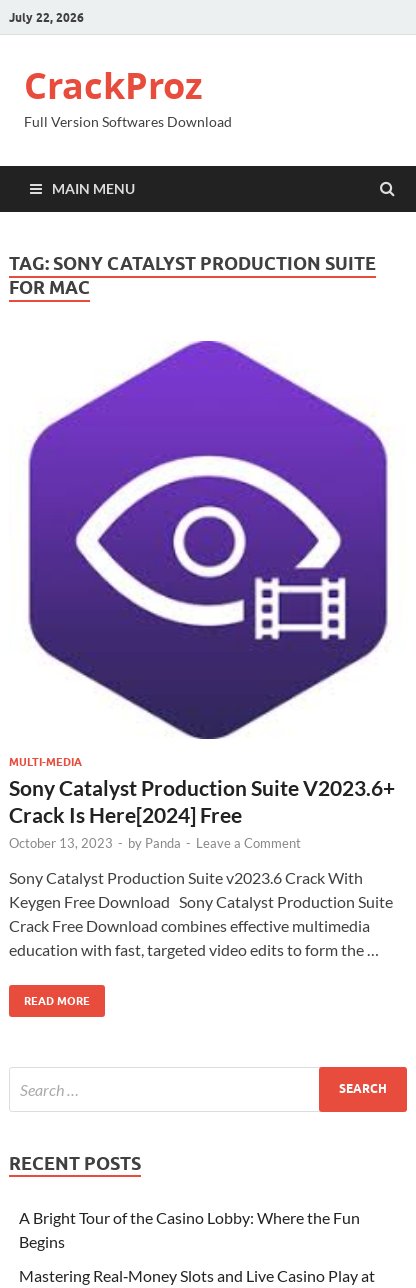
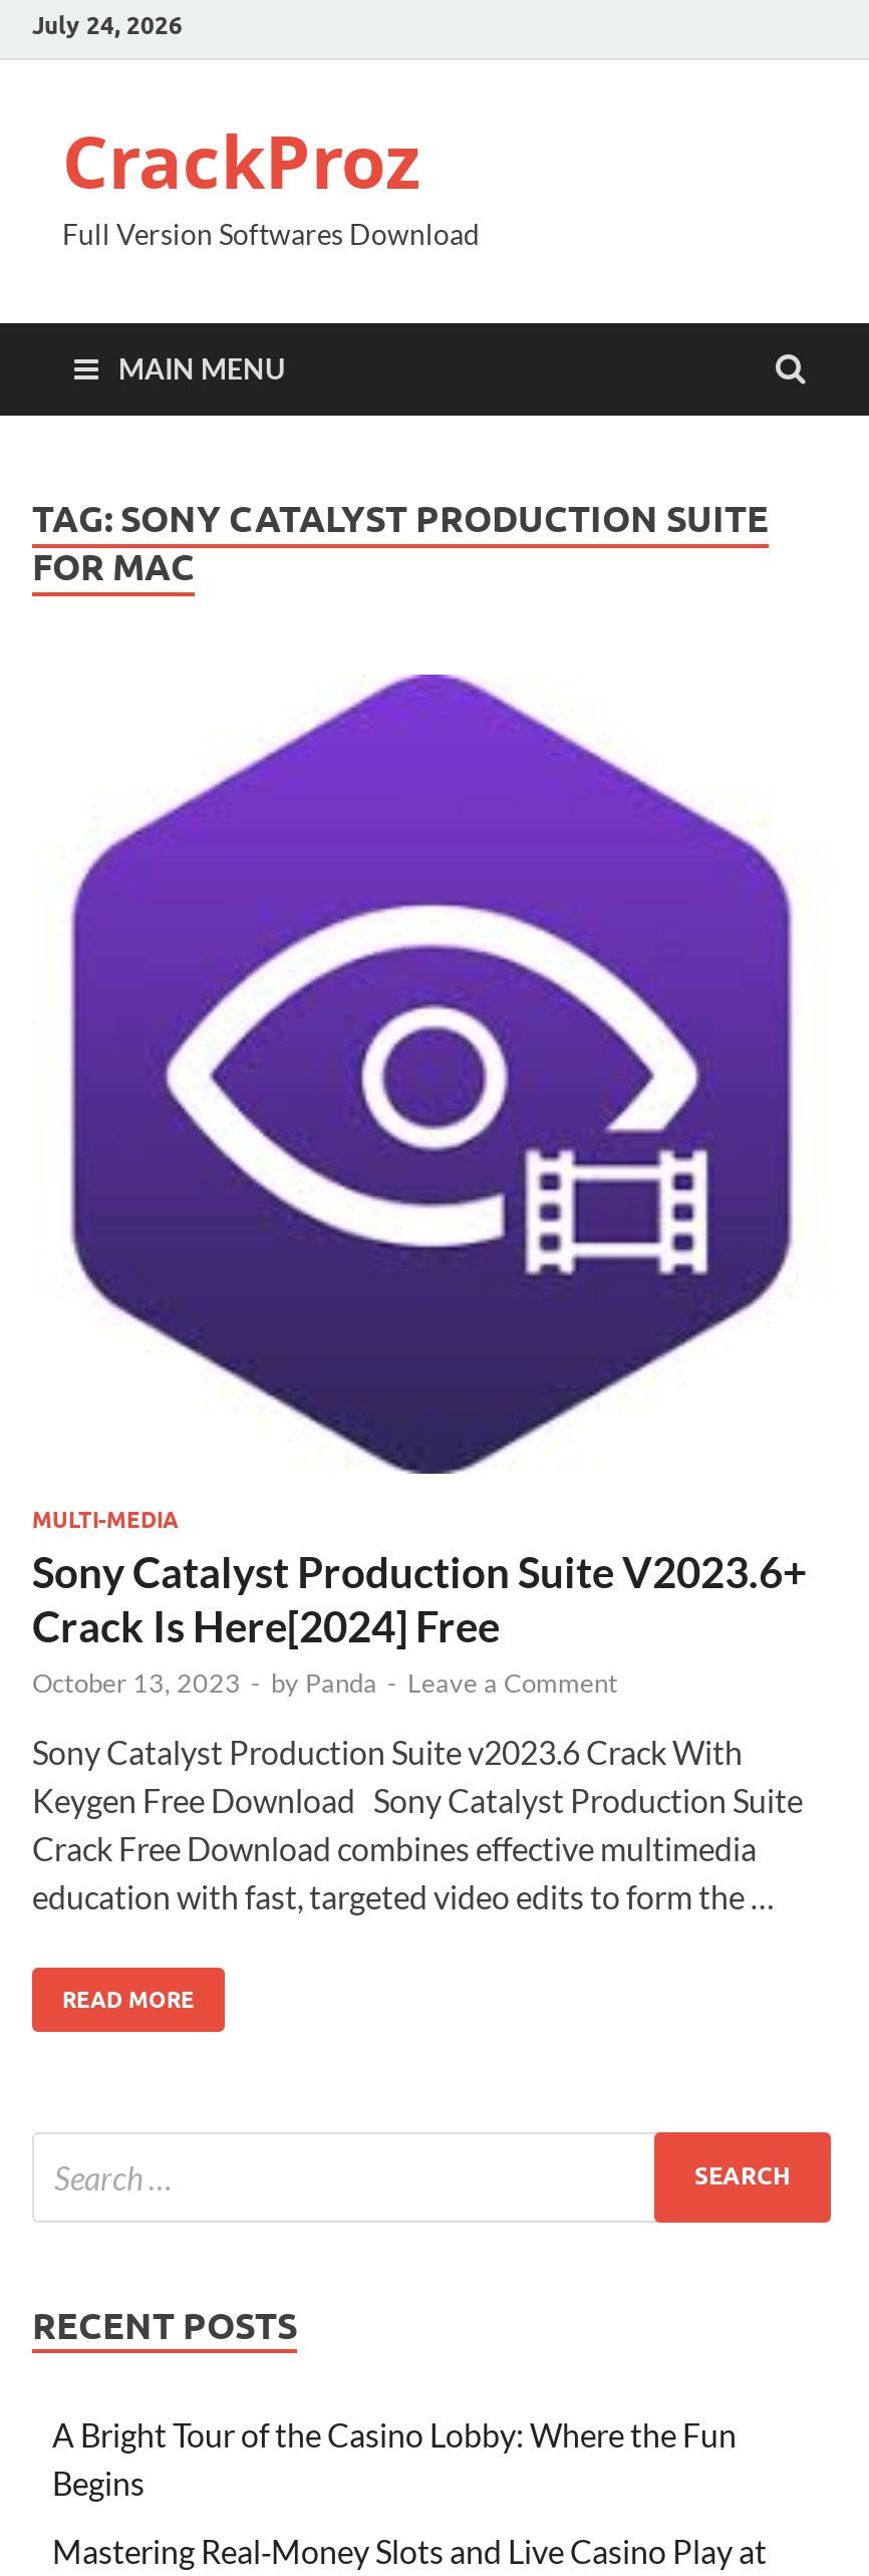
- July 22, 2026
+ July 24, 2026
